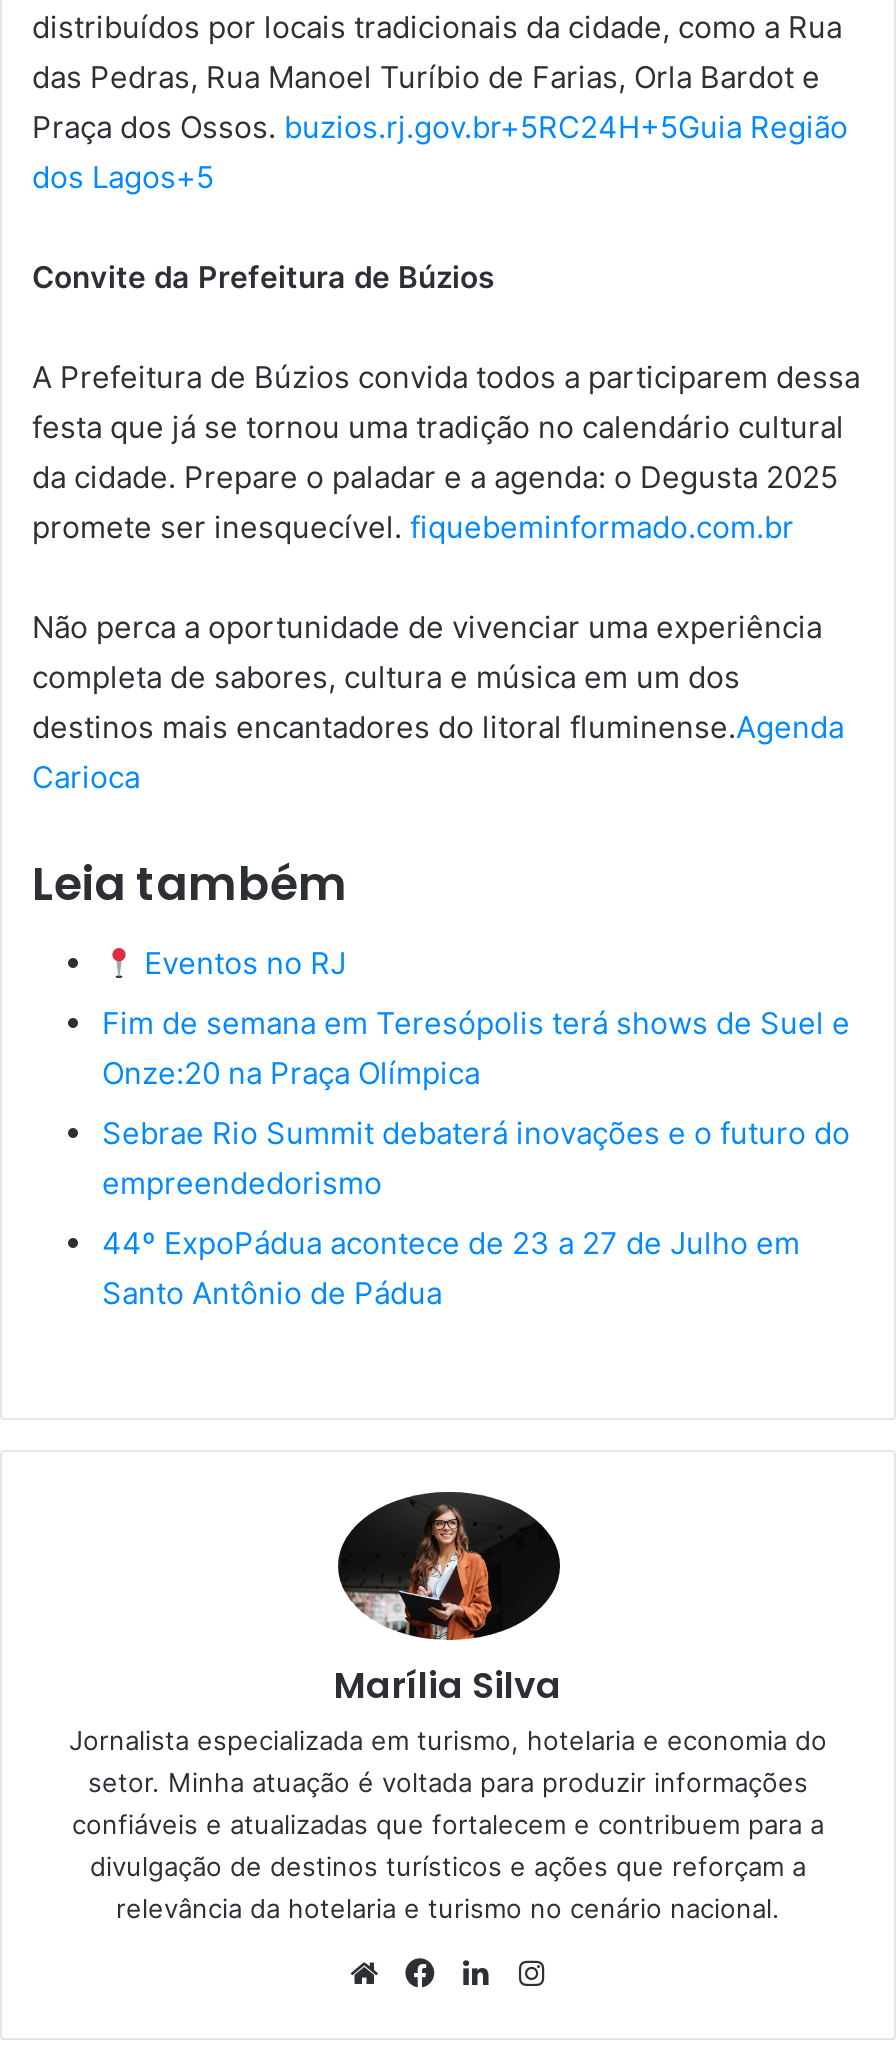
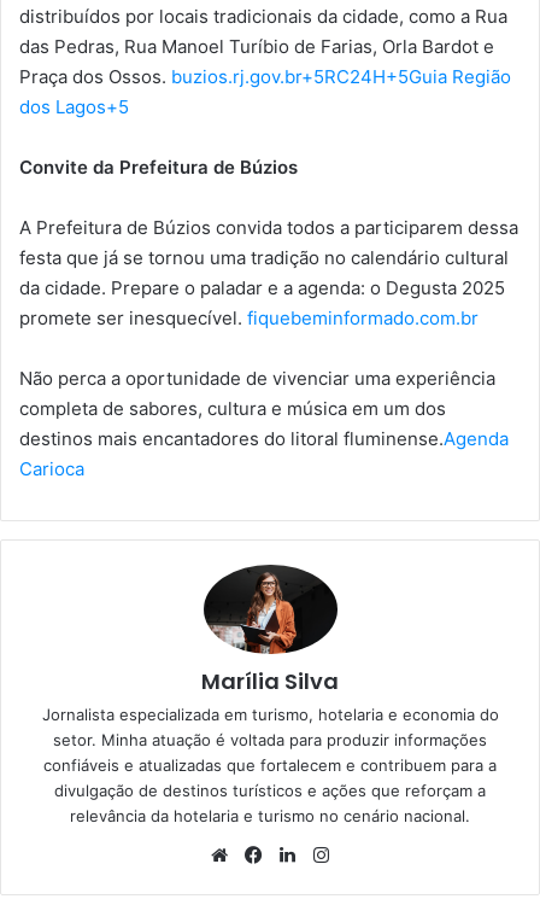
- Leia também
- Eventos no RJ
- Fim de semana em Teresópolis terá shows de Suel e
- Onze:20 na Praça Olímpica
- Sebrae Rio Summit debaterá inovações e o futuro do
- empreendedorismo
- 44º ExpoPádua acontece de 23 a 27 de Julho em
- Santo Antônio de Pádua
